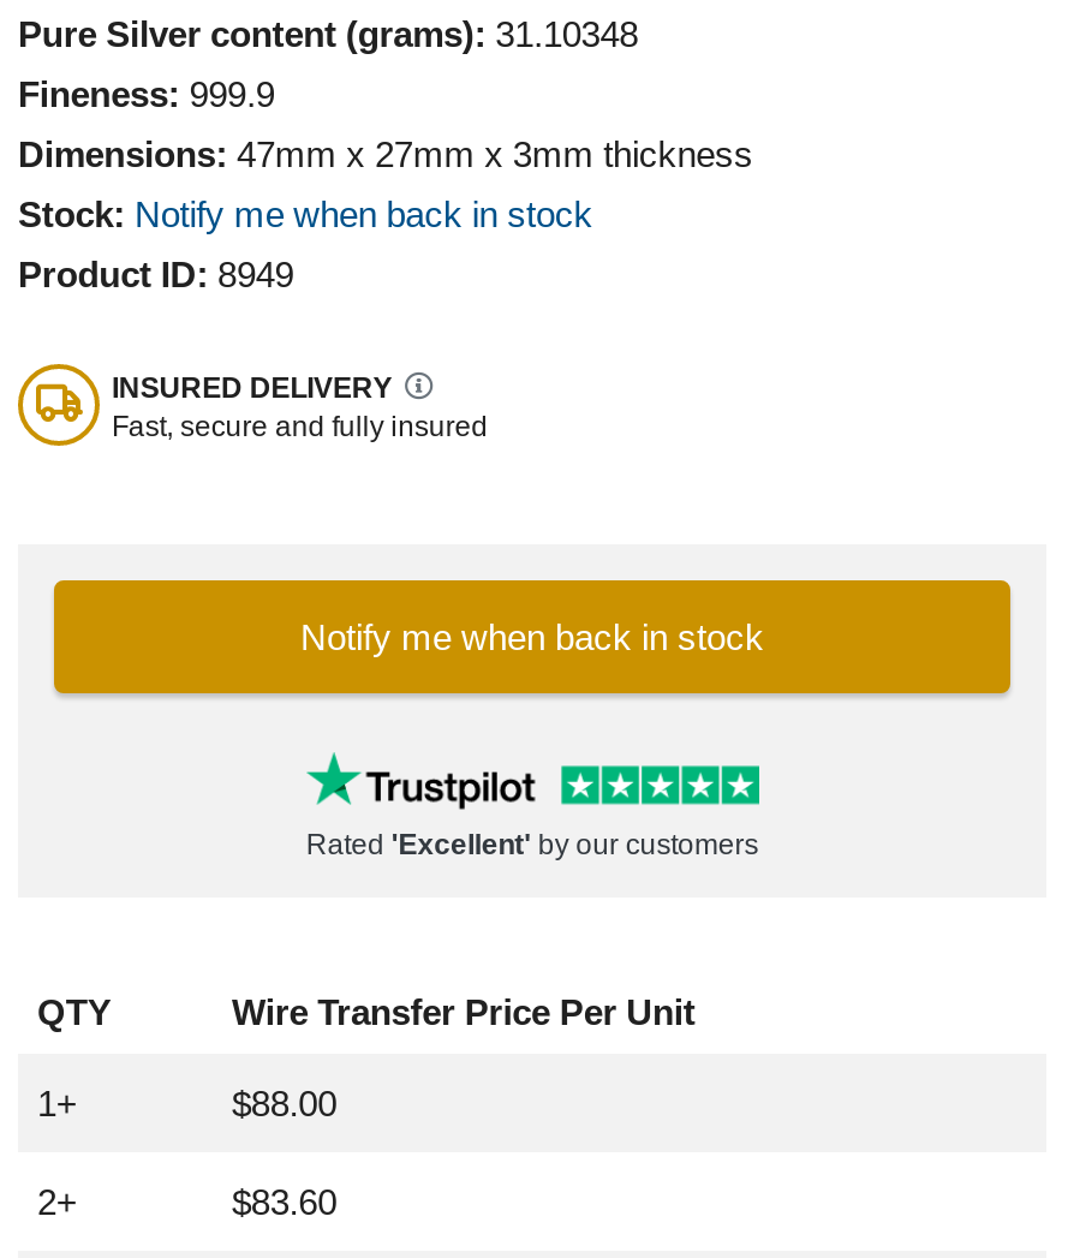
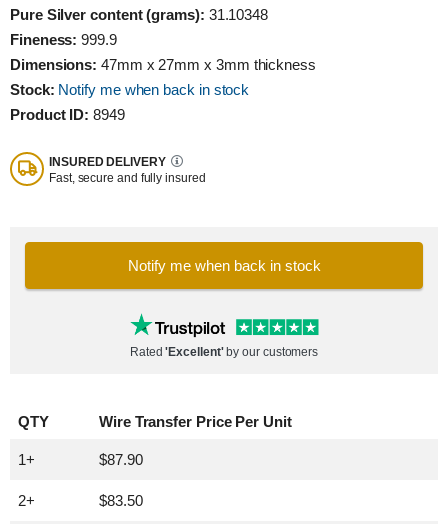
- $88.00
+ $87.90

- $83.60
+ $83.50
